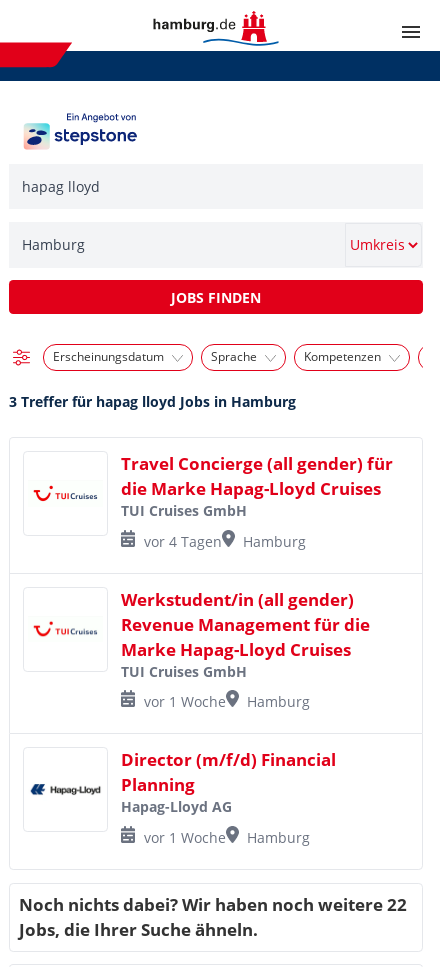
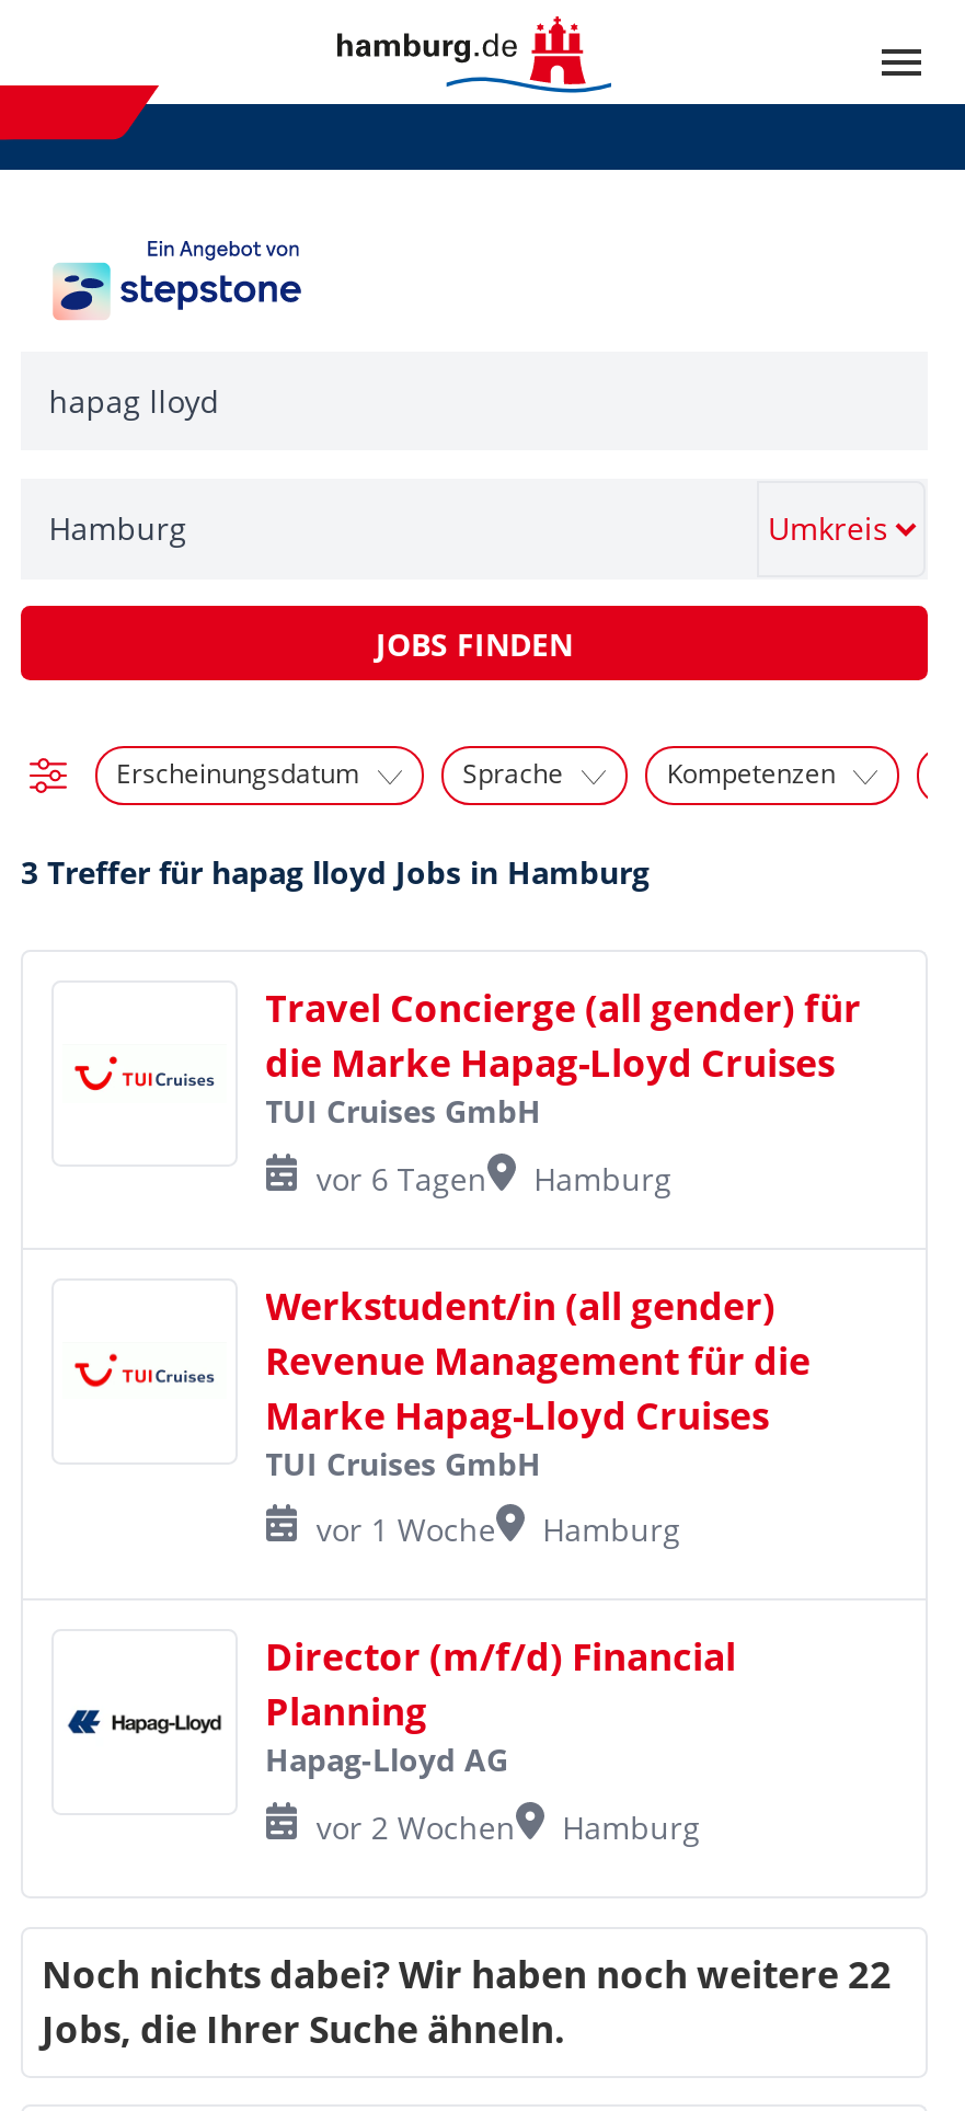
- vor 4 Tagen Hamburg
+ vor 6 Tagen Hamburg

- vor 1 Woche Hamburg
+ vor 2 Wochen Hamburg
